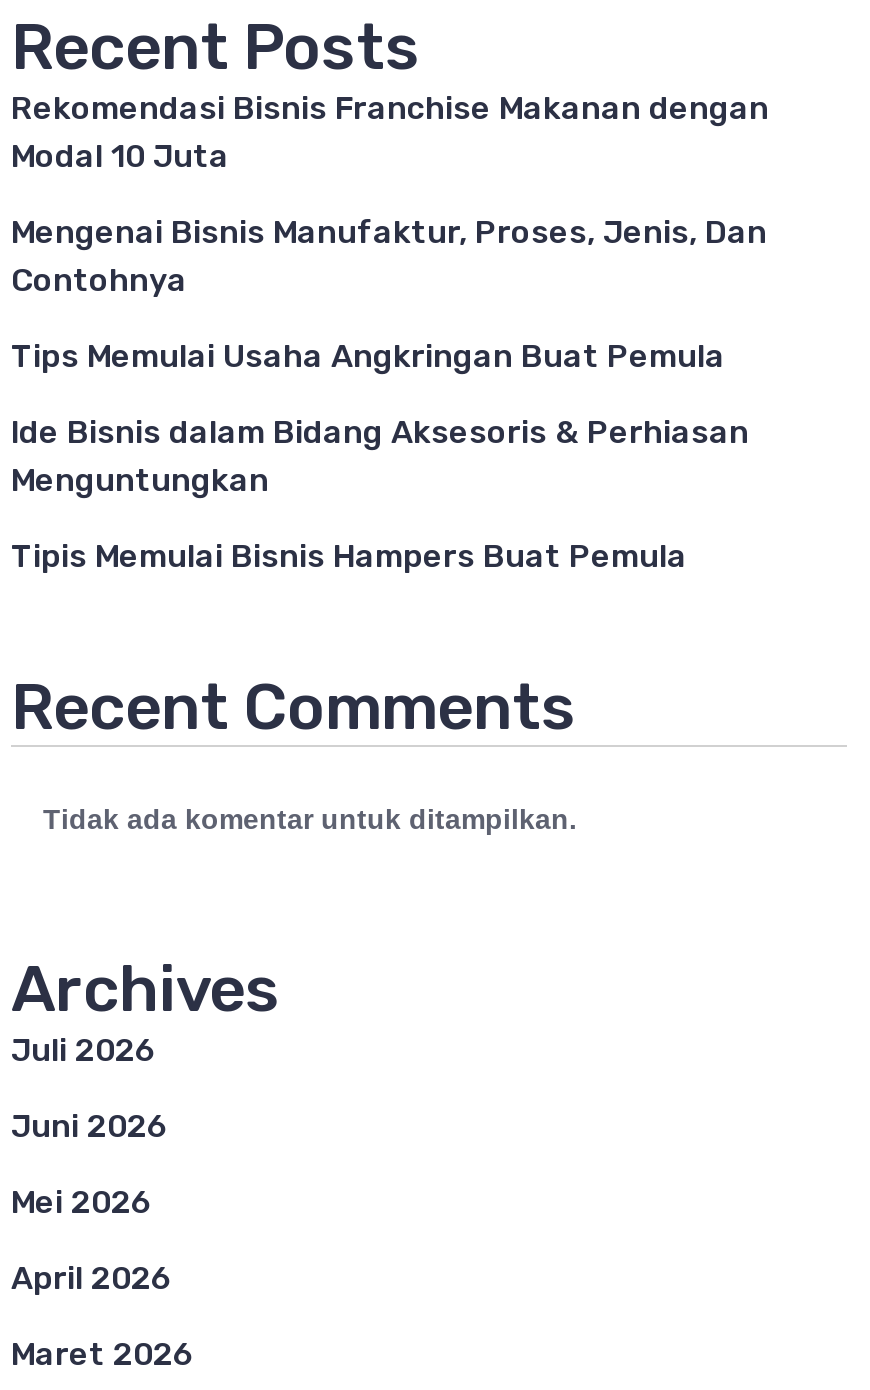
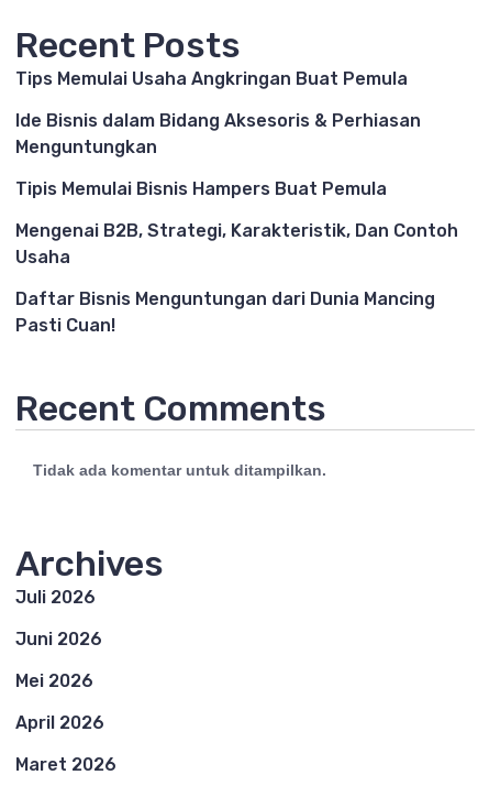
- Rekomendasi Bisnis Franchise Makanan dengan
- Modal 10 Juta
- Mengenai Bisnis Manufaktur, Proses, Jenis, Dan
- Contohnya

moved up: Tips Memulai Usaha Angkringan Buat Pemula | Ide Bisnis dalam Bidang Aksesoris & Perhiasan | Menguntungkan | Tipis Memulai Bisnis Hampers Buat Pemula

+ Mengenai B2B, Strategi, Karakteristik, Dan Contoh
+ Usaha
+ Daftar Bisnis Menguntungan dari Dunia Mancing
+ Pasti Cuan!
